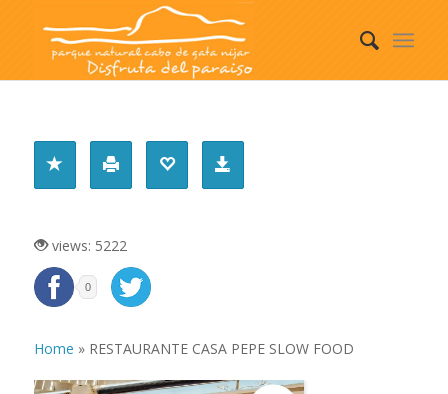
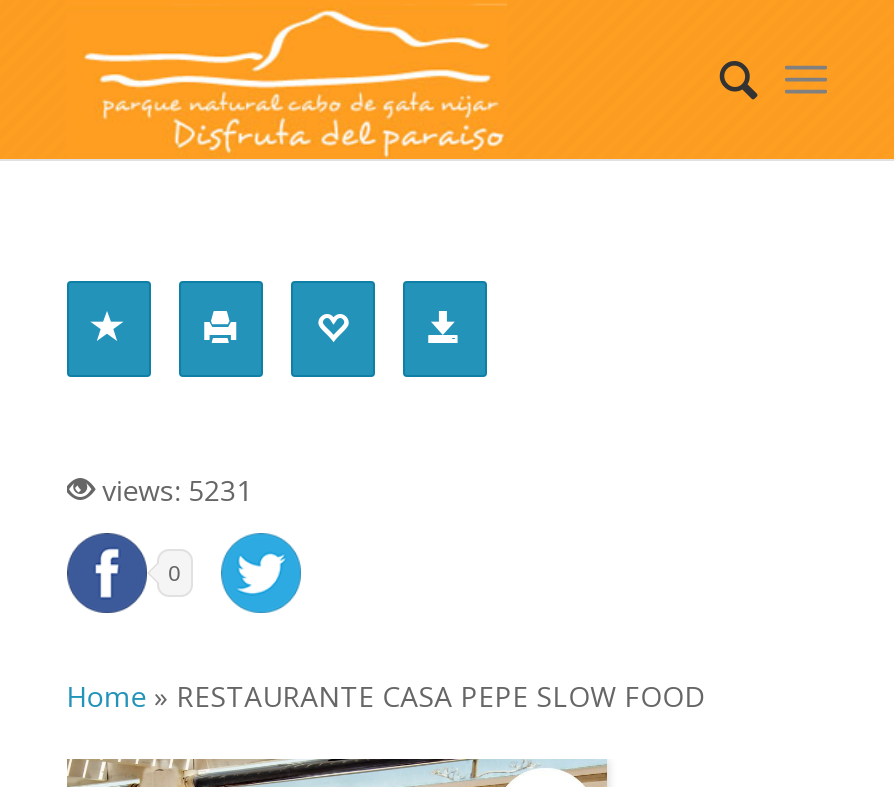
- views: 5222
+ views: 5231
